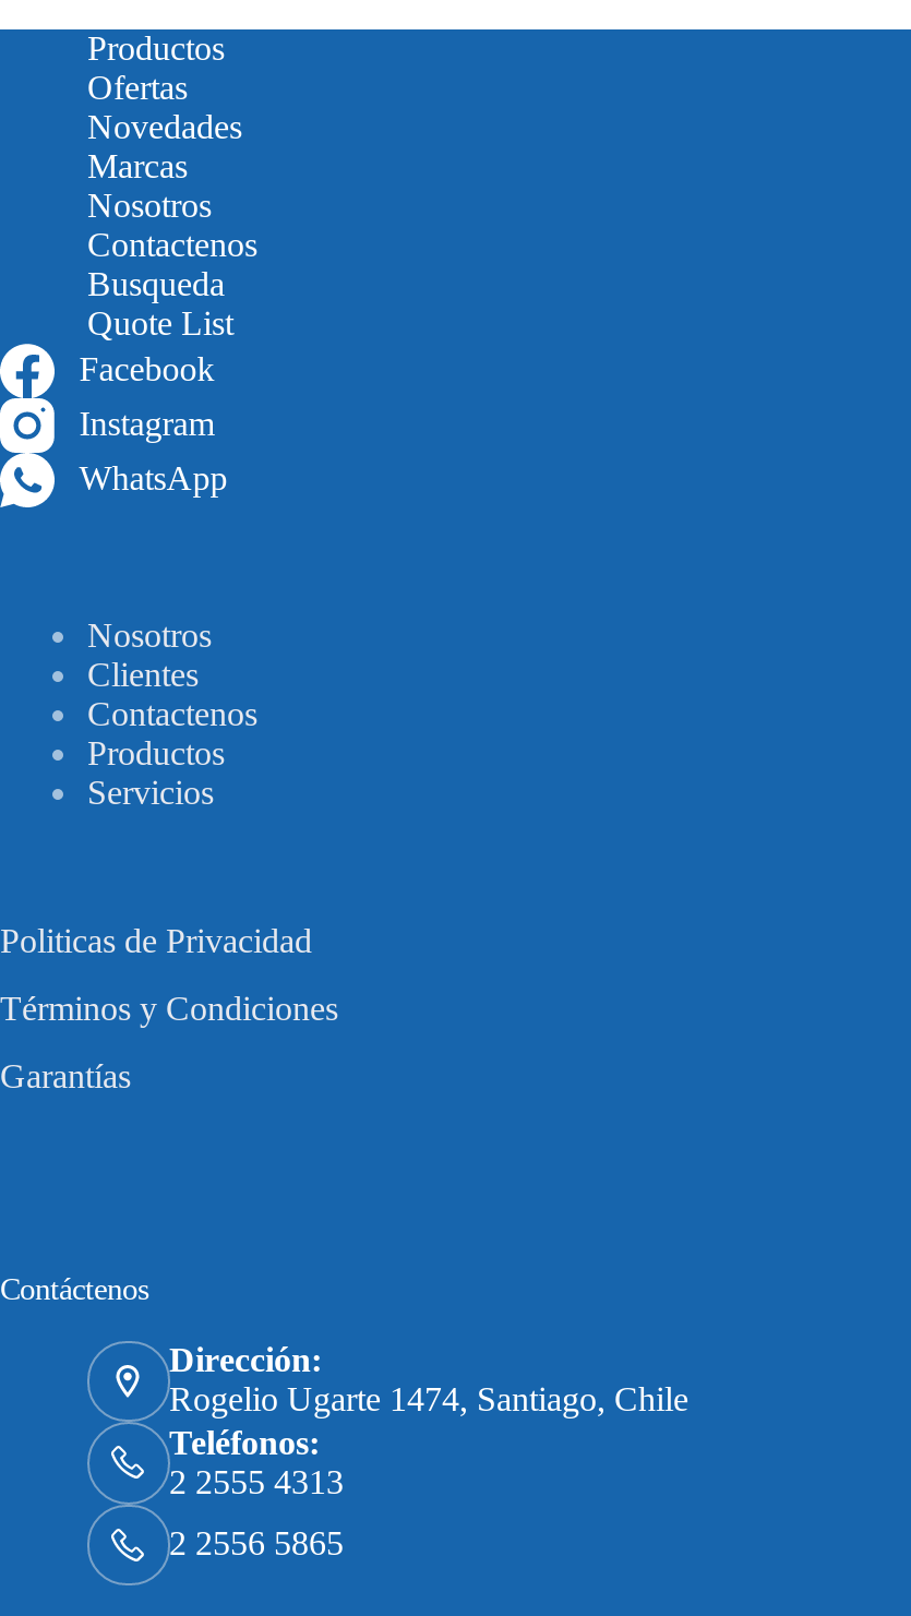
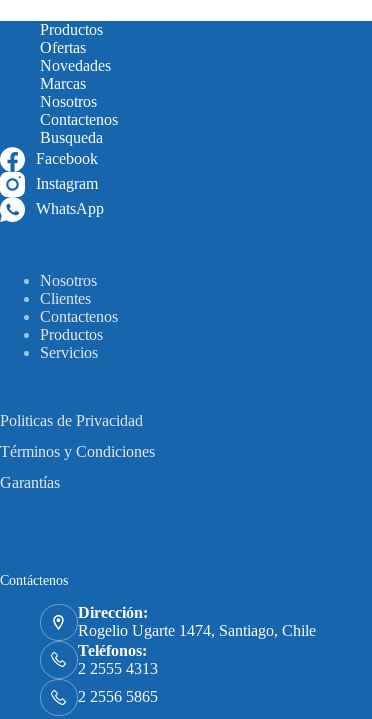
- Quote List
